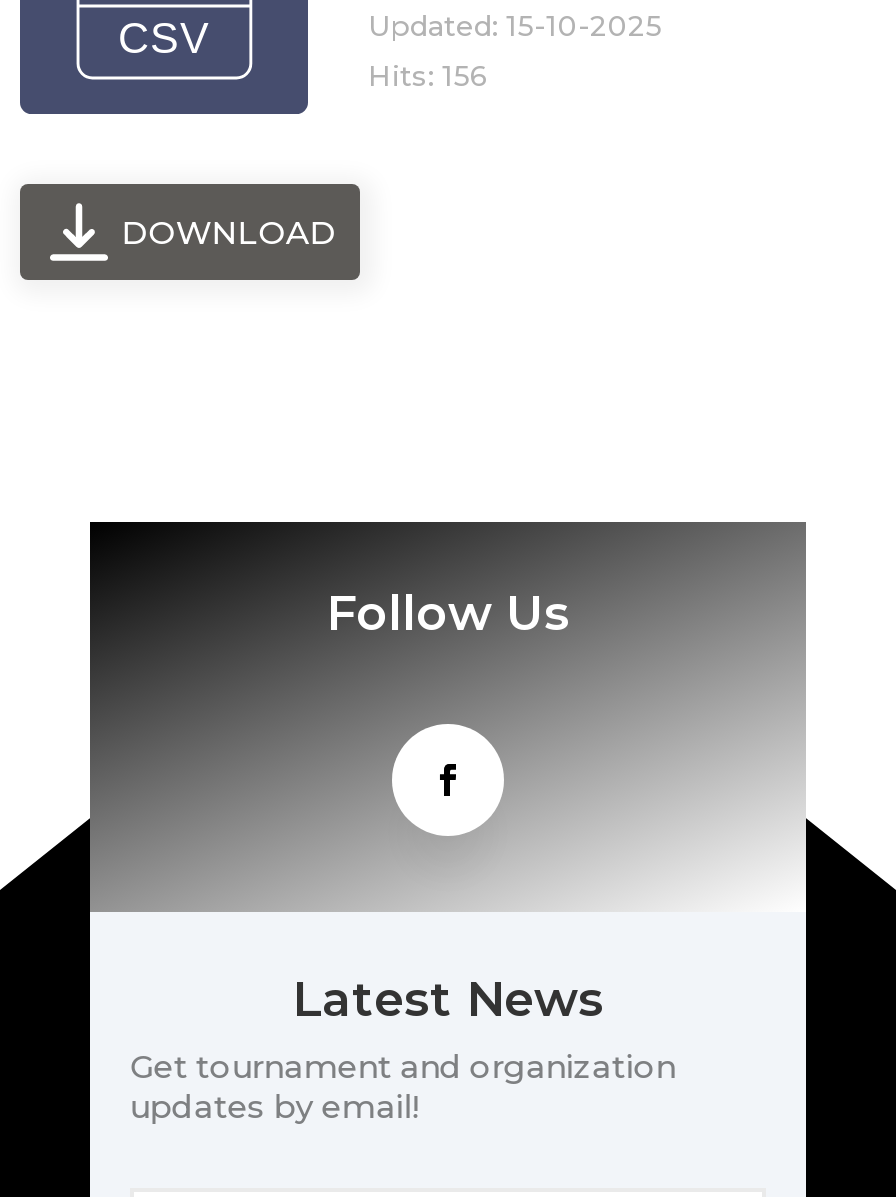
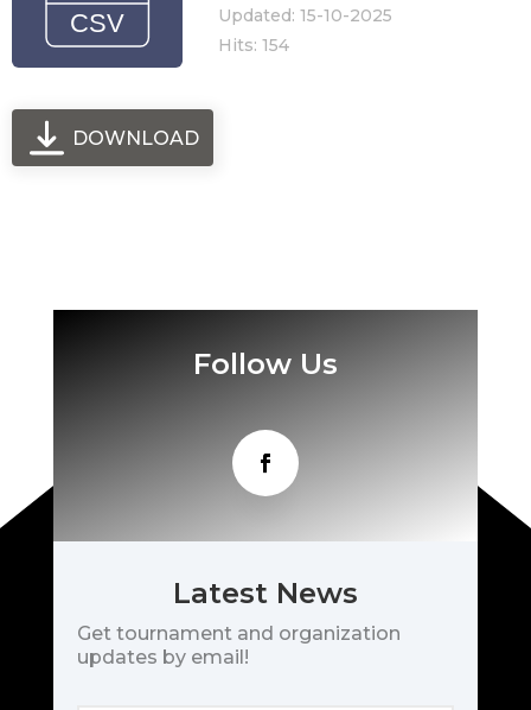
- Hits: 156
+ Hits: 154
